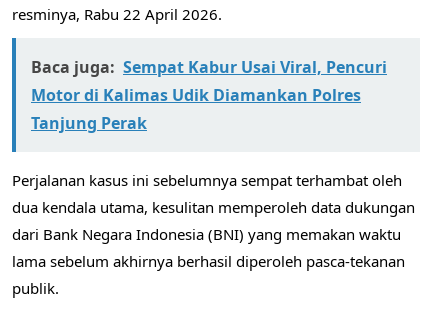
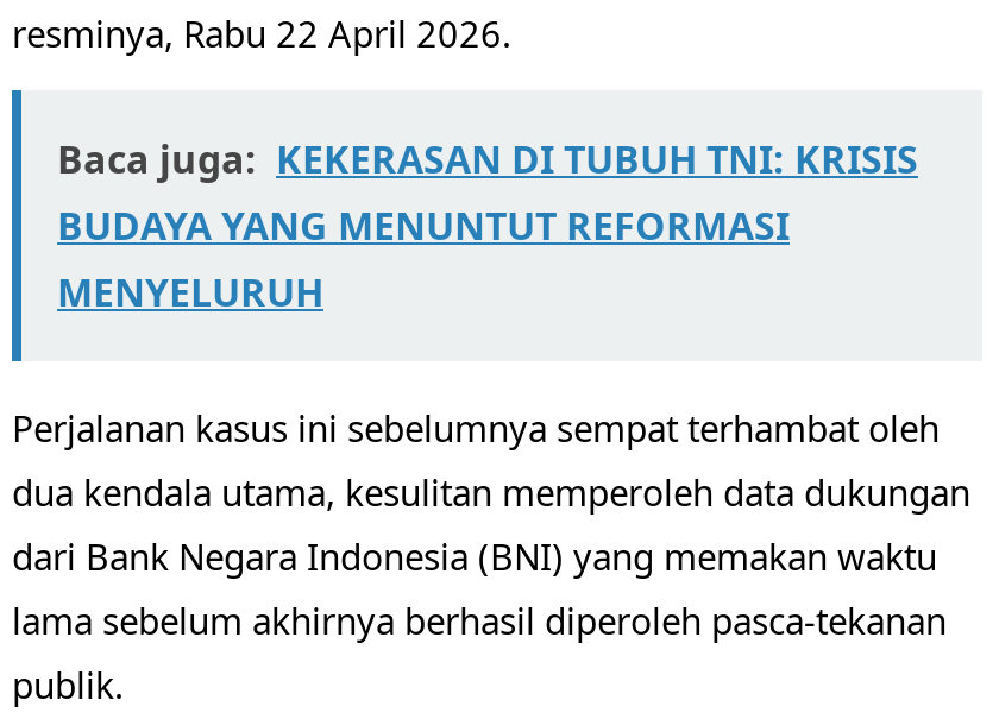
- Baca juga: Sempat Kabur Usai Viral, Pencuri
- Motor di Kalimas Udik Diamankan Polres
- Tanjung Perak
+ Baca juga: KEKERASAN DI TUBUH TNI: KRISIS
+ BUDAYA YANG MENUNTUT REFORMASI
+ MENYELURUH
